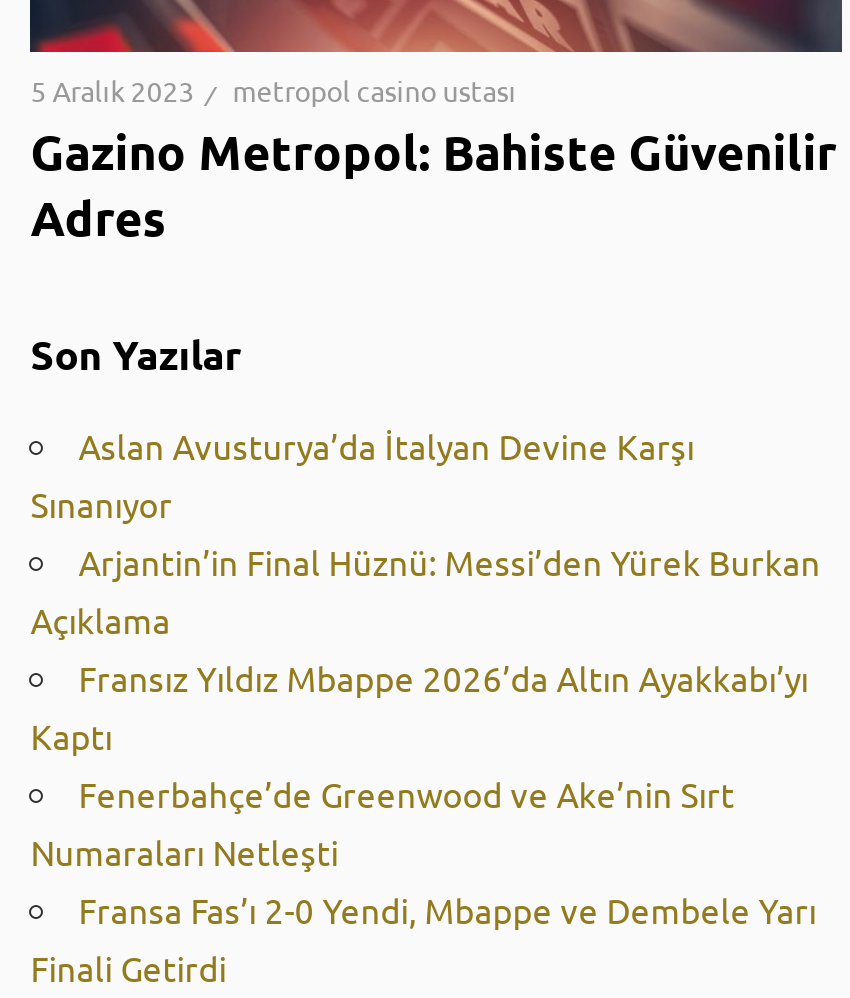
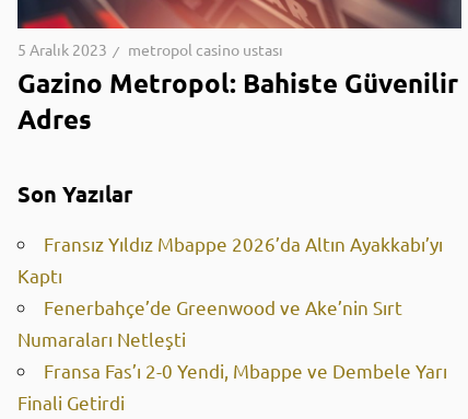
- Aslan Avusturya’da İtalyan Devine Karşı
- Sınanıyor
- Arjantin’in Final Hüznü: Messi’den Yürek Burkan
- Açıklama
